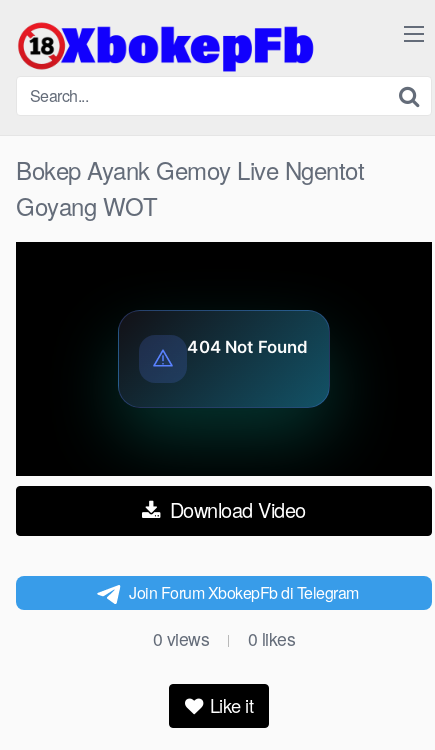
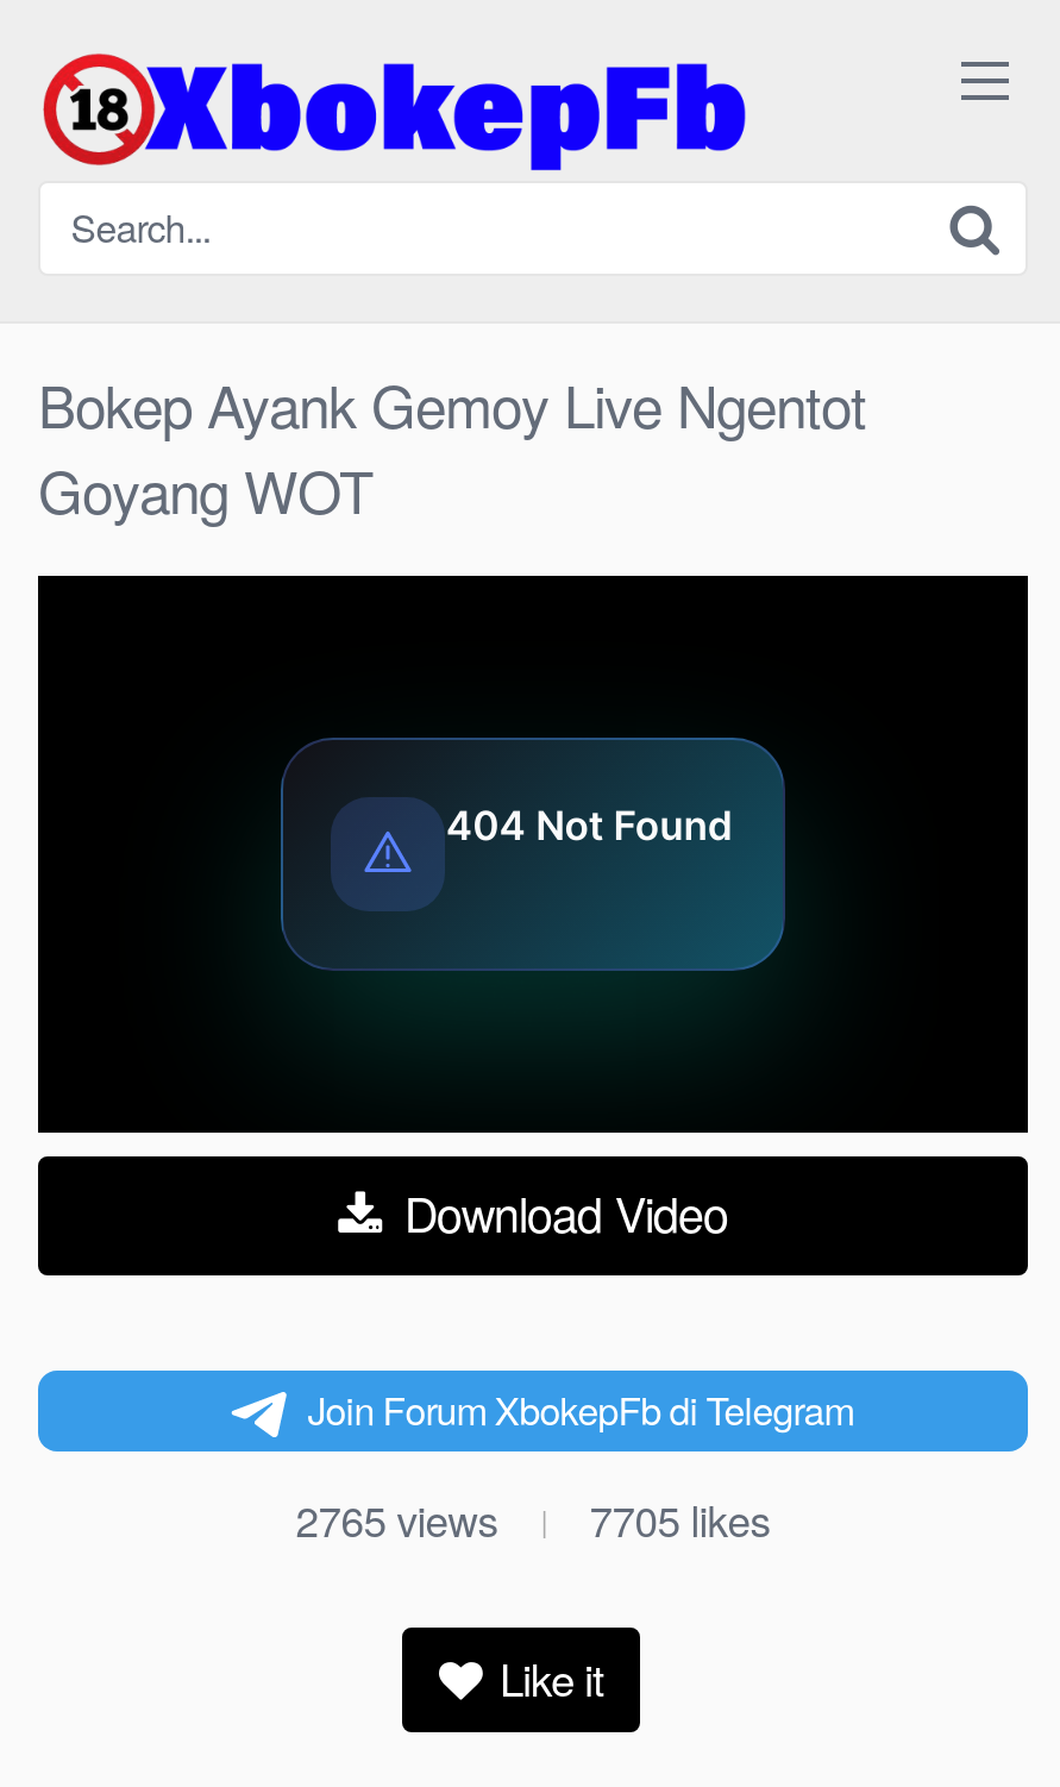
- 0 views
+ 2765 views

- 0 likes
+ 7705 likes
